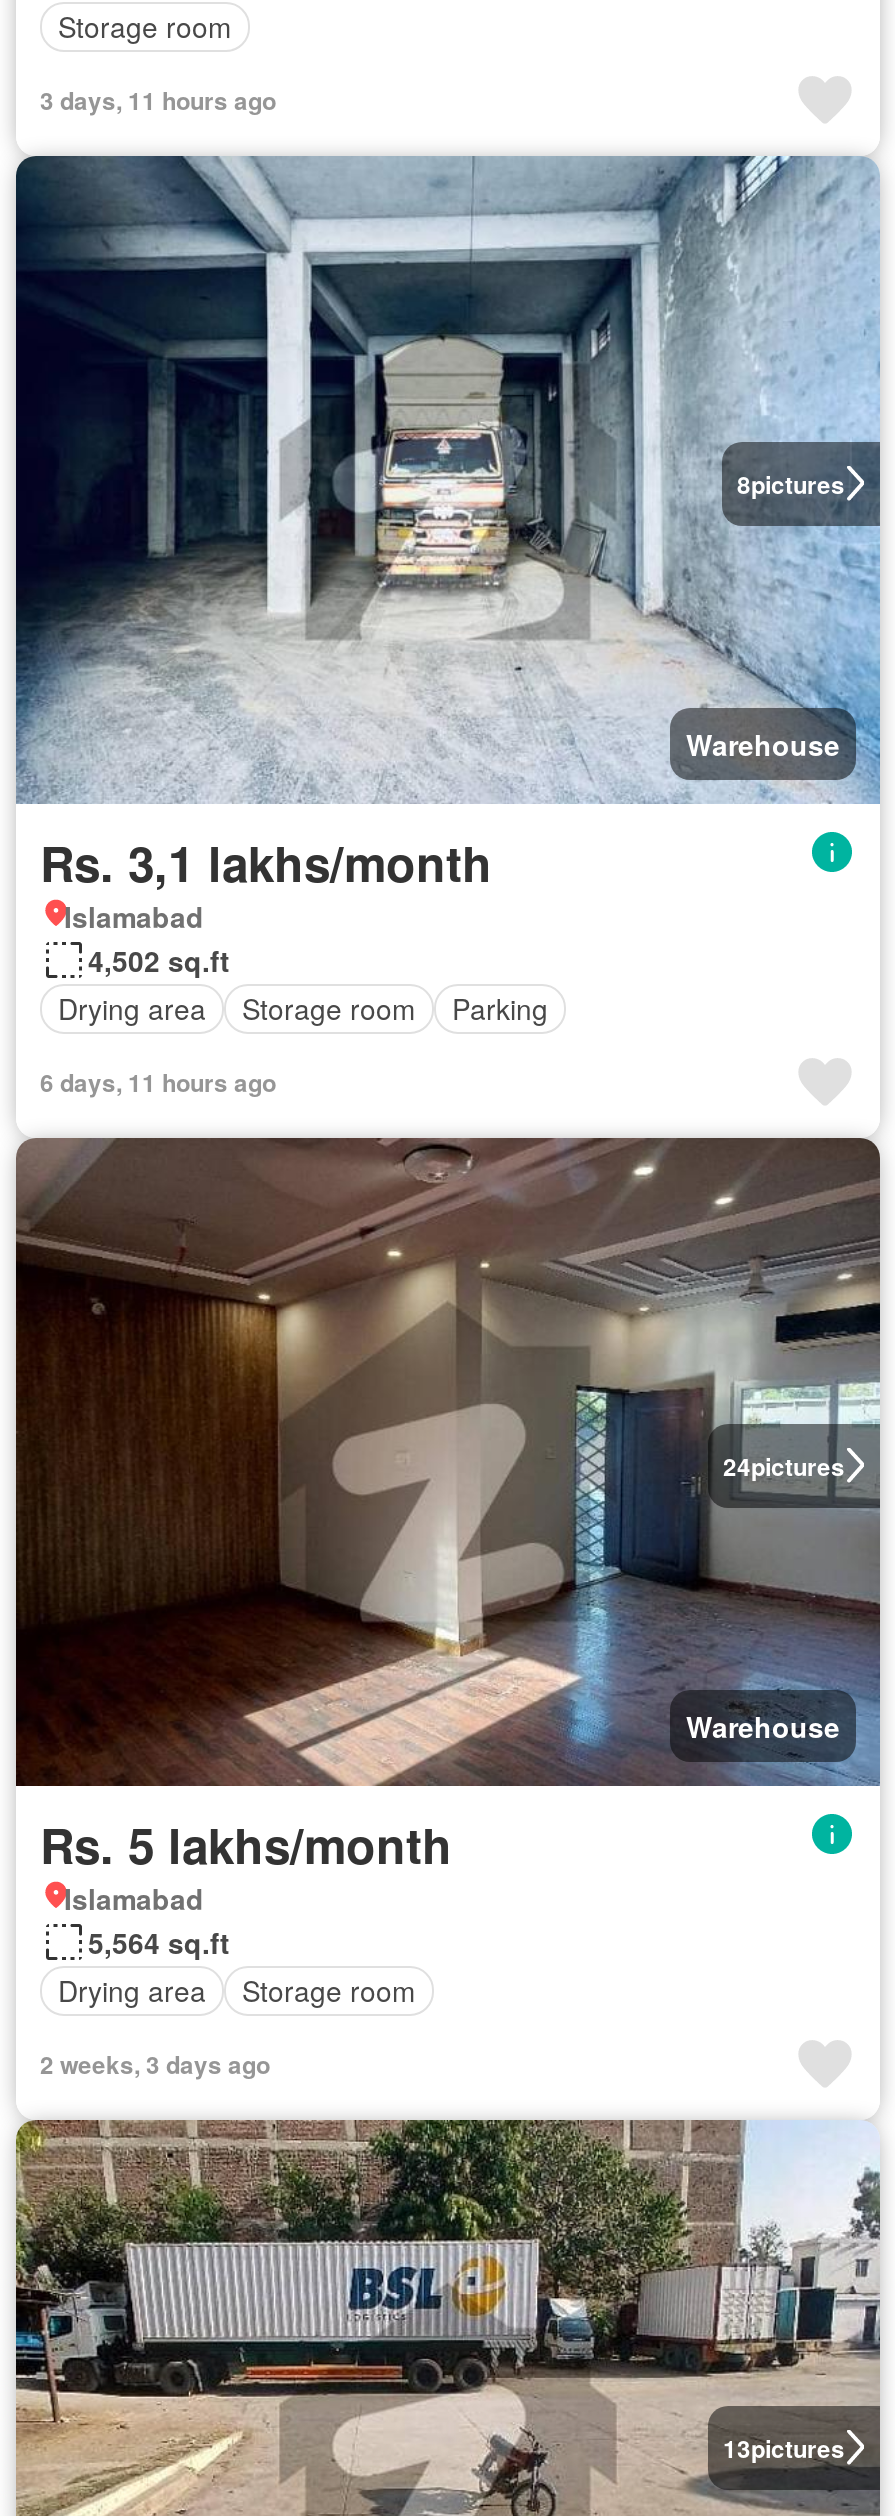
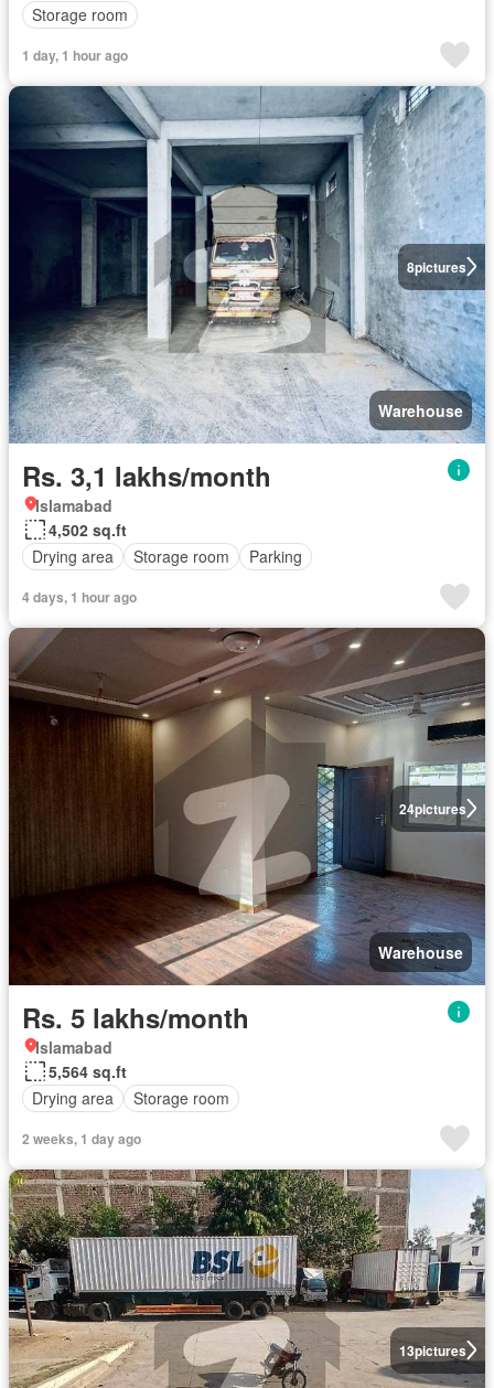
- 3 days, 11 hours ago
+ 1 day, 1 hour ago

- 6 days, 11 hours ago
+ 4 days, 1 hour ago

- 2 weeks, 3 days ago
+ 2 weeks, 1 day ago
